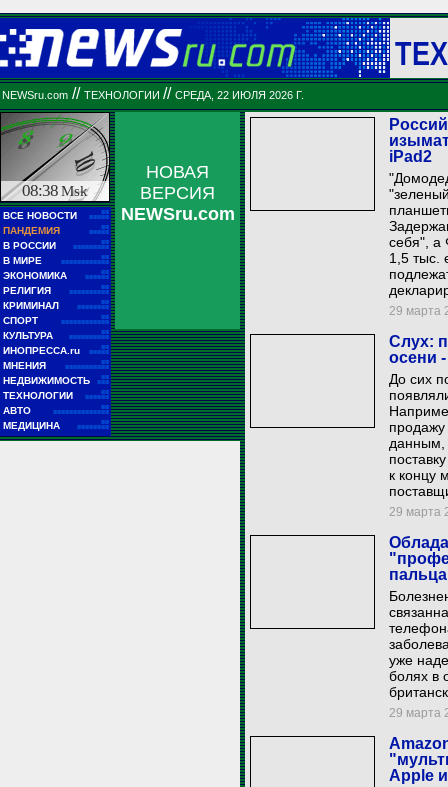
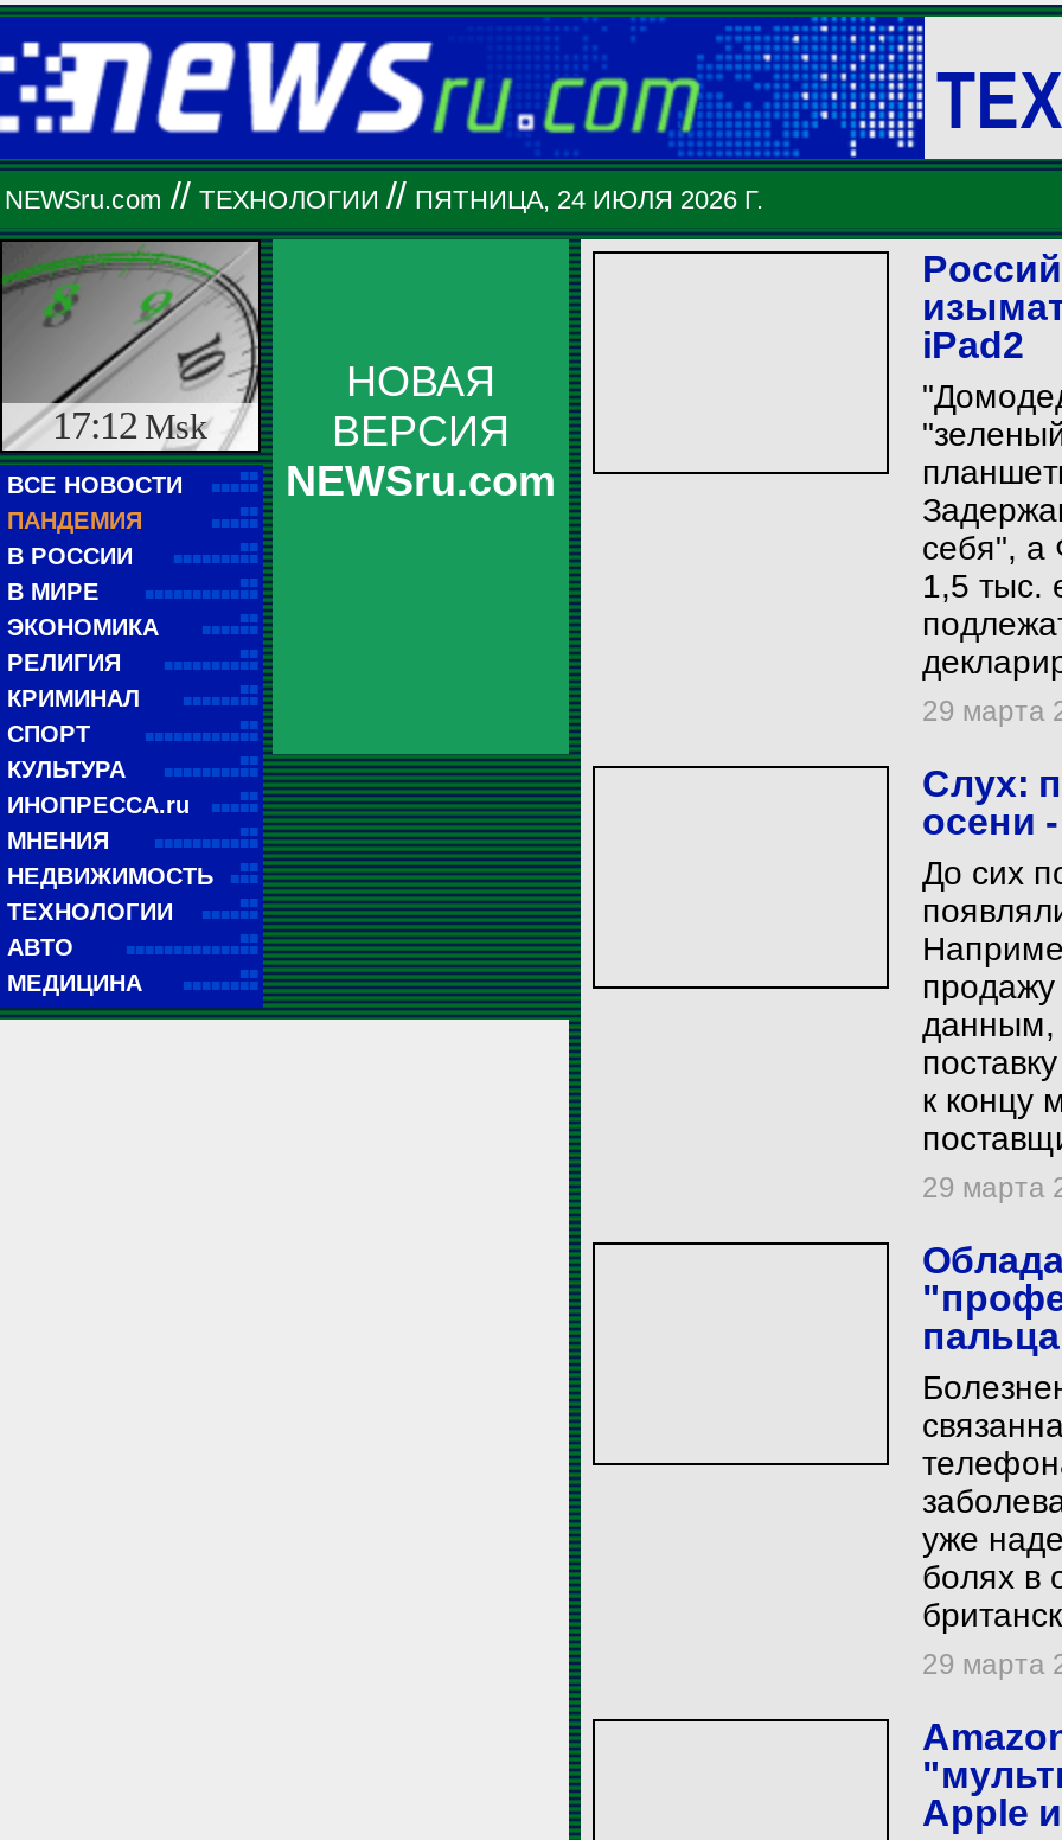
- NEWSru.com // ТЕХНОЛОГИИ // СРЕДА, 22 ИЮЛЯ 2026 Г.
+ NEWSru.com // ТЕХНОЛОГИИ // ПЯТНИЦА, 24 ИЮЛЯ 2026 Г.

- 08:38 Msk
+ 17:12 Msk
